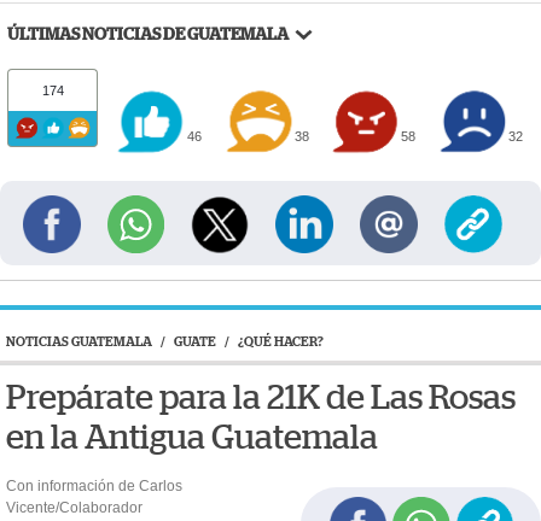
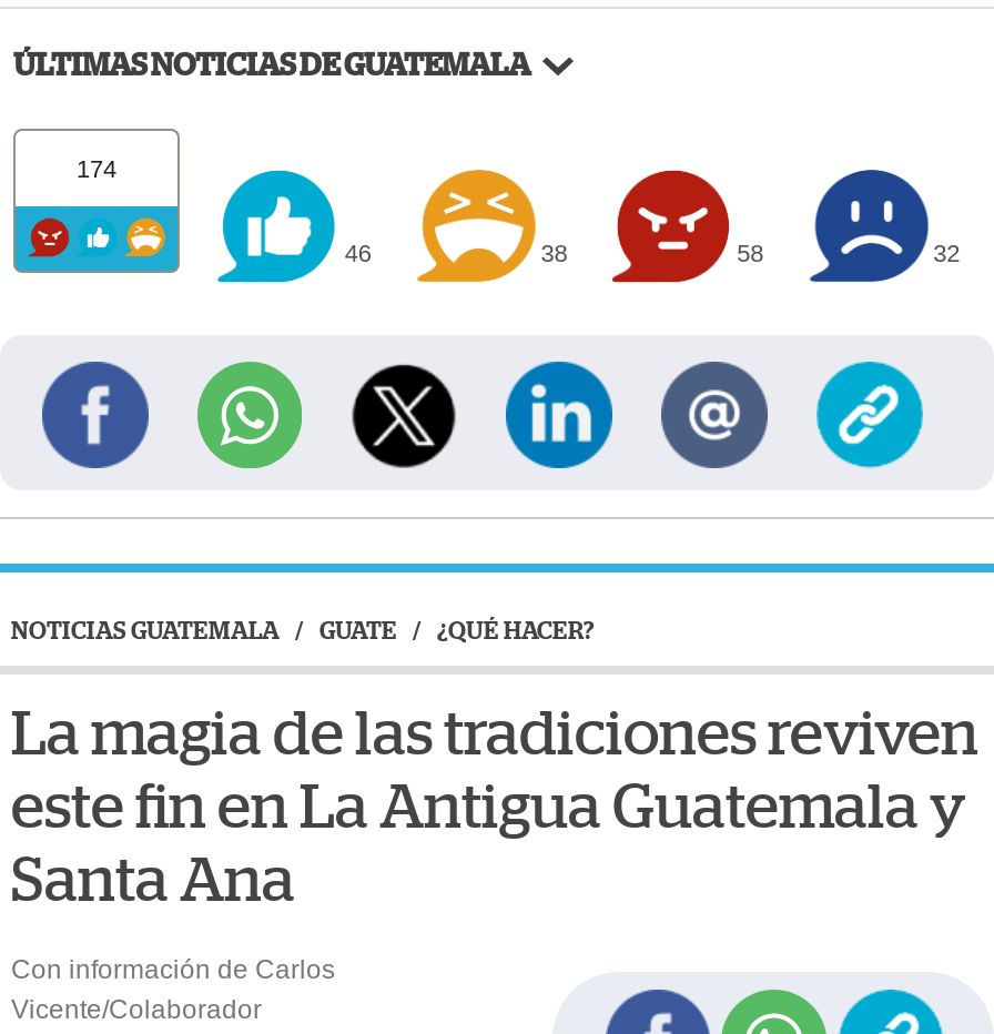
- Prepárate para la 21K de Las Rosas
- en la Antigua Guatemala
+ La magia de las tradiciones reviven
+ este fin en La Antigua Guatemala y
+ Santa Ana
